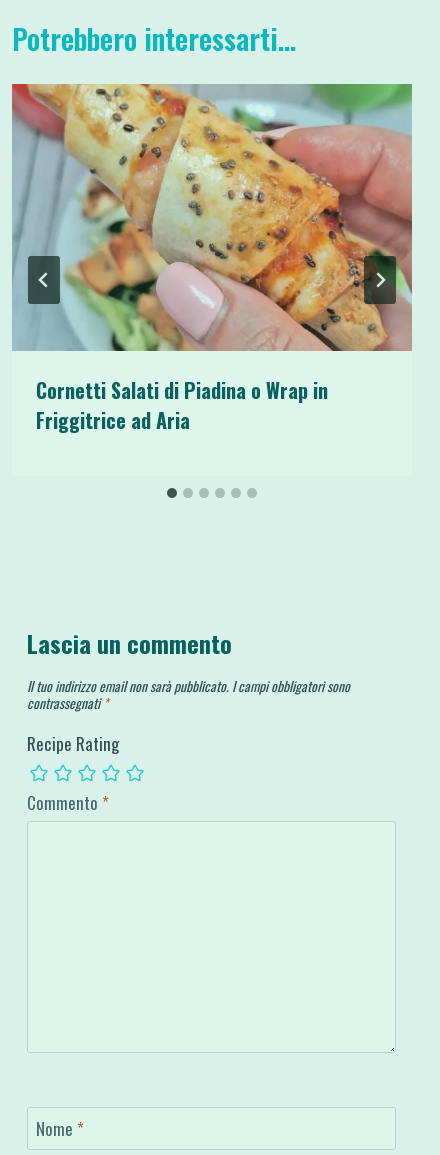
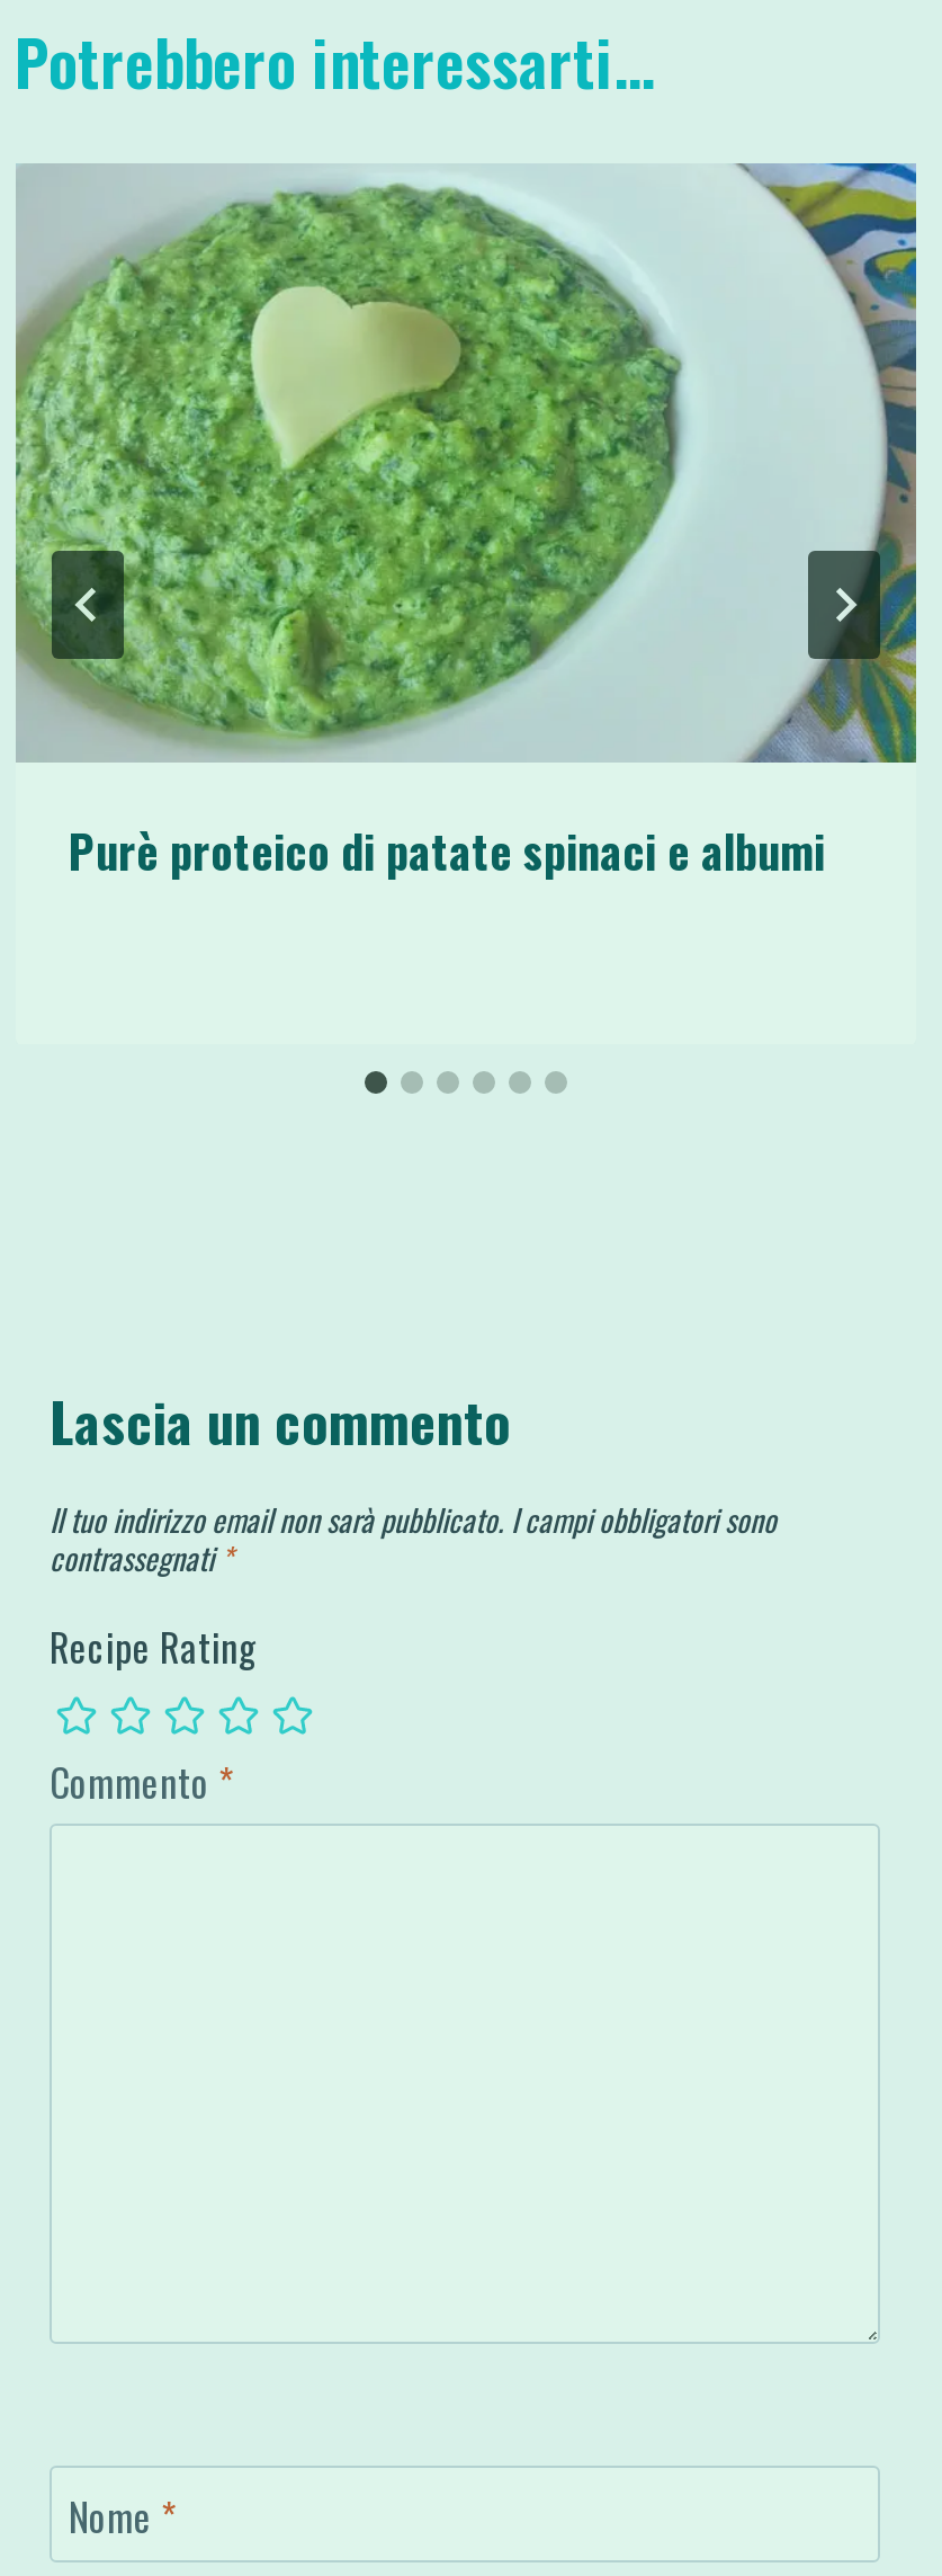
- [image]
- Cornetti Salati di Piadina o Wrap in
- Friggitrice ad Aria
+ [image]
+ Purè proteico di patate spinaci e albumi
